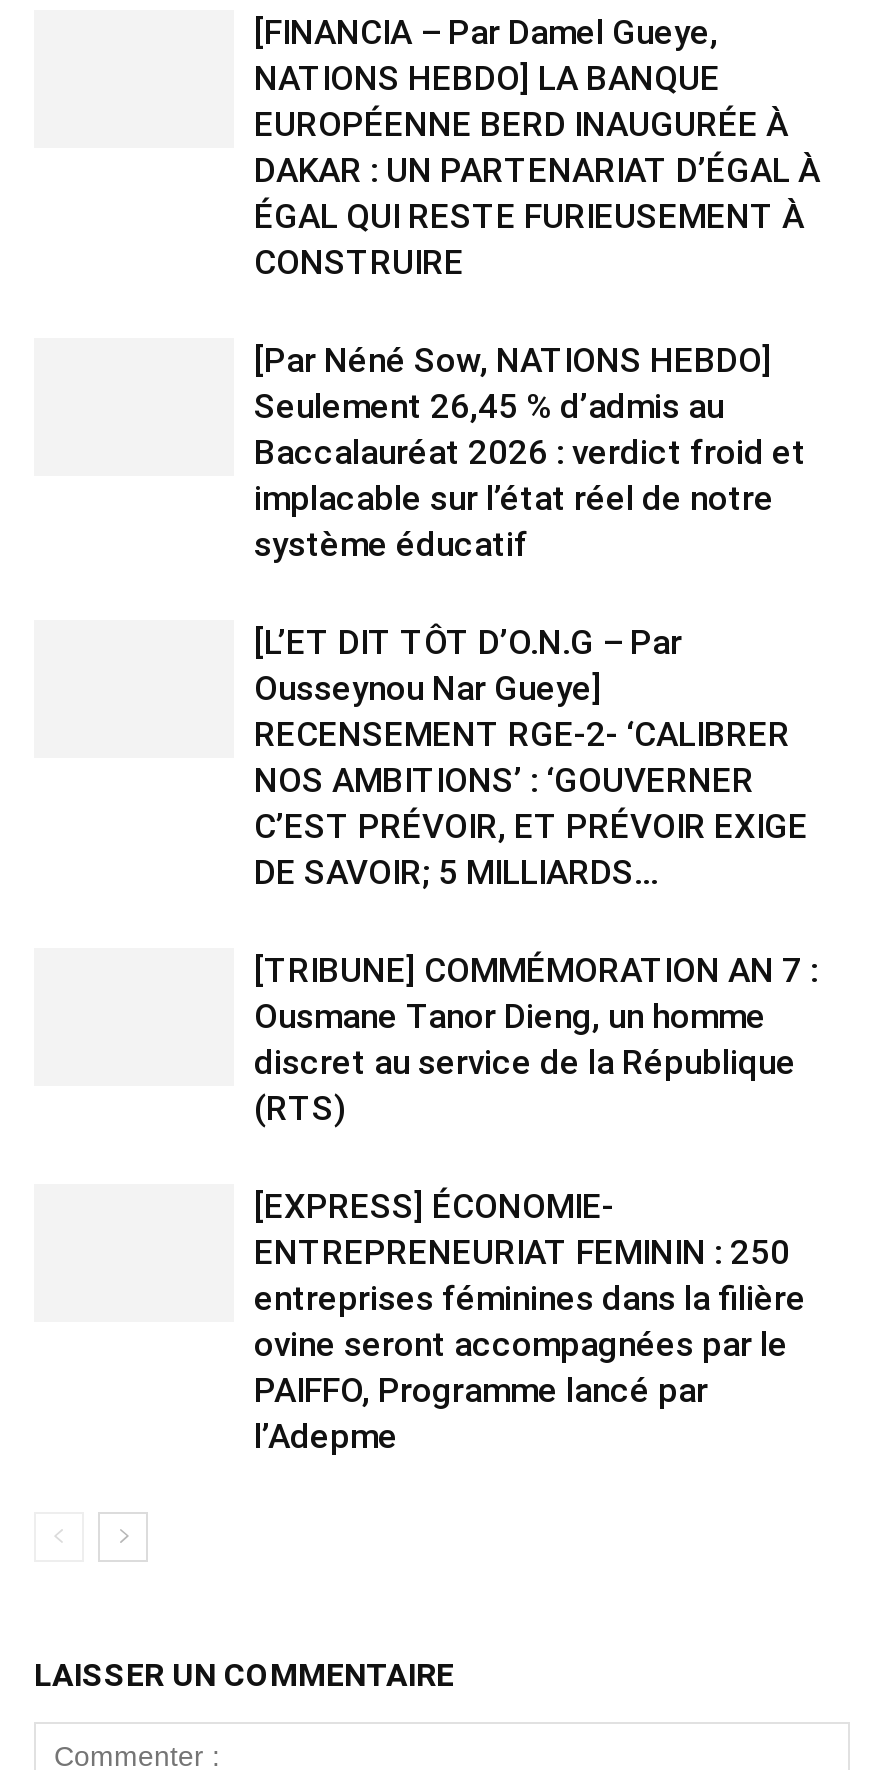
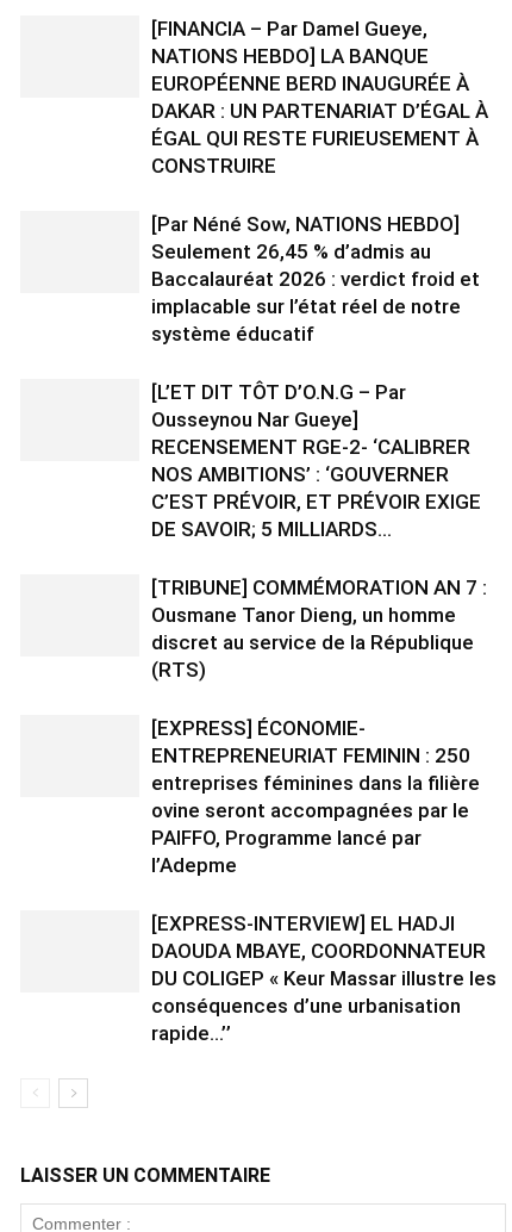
+ [EXPRESS-INTERVIEW] EL HADJI
+ DAOUDA MBAYE, COORDONNATEUR
+ DU COLIGEP « Keur Massar illustre les
+ conséquences d’une urbanisation
+ rapide…’’
